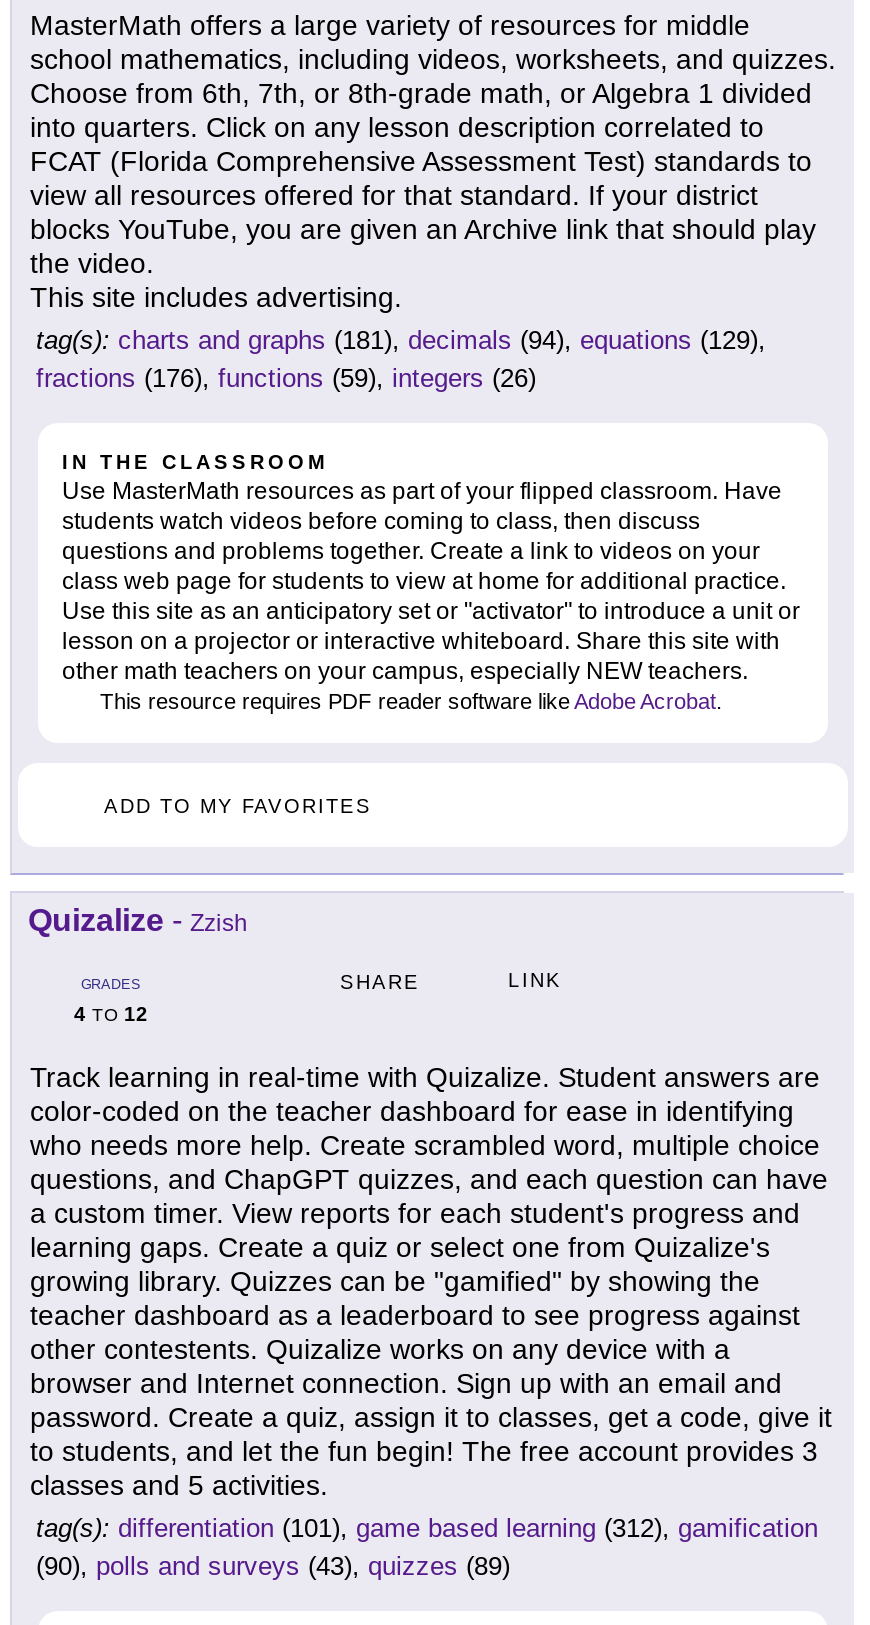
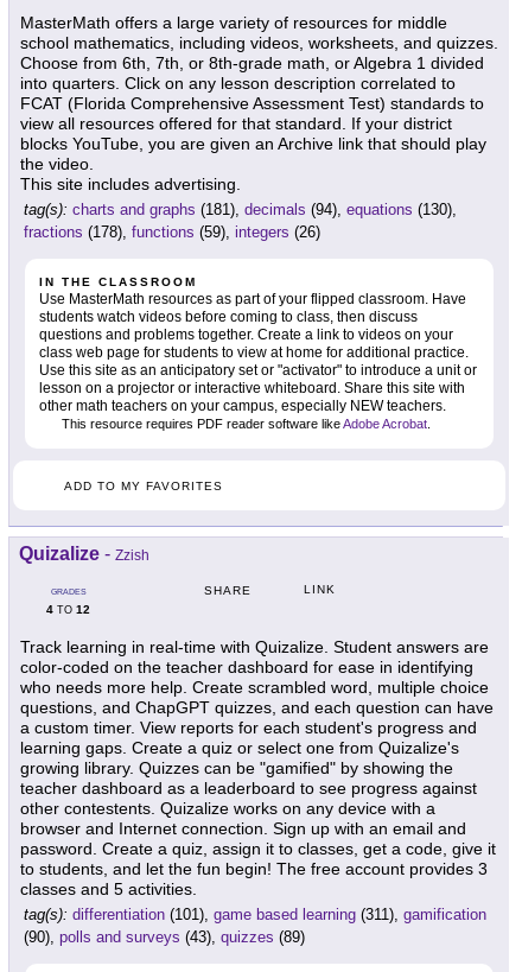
- tag(s): charts and graphs (181), decimals (94), equations (129),
+ tag(s): charts and graphs (181), decimals (94), equations (130),

- fractions (176), functions (59), integers (26)
+ fractions (178), functions (59), integers (26)

- tag(s): differentiation (101), game based learning (312), gamification
+ tag(s): differentiation (101), game based learning (311), gamification
